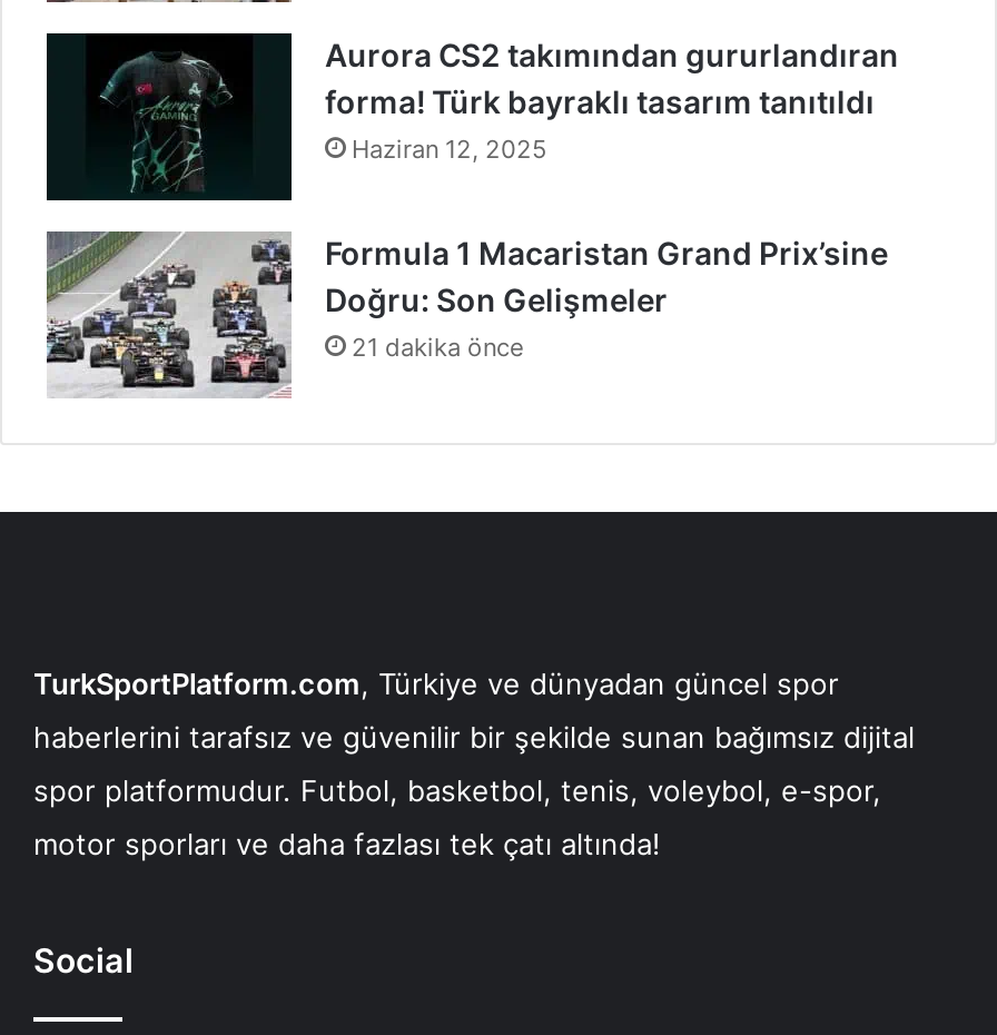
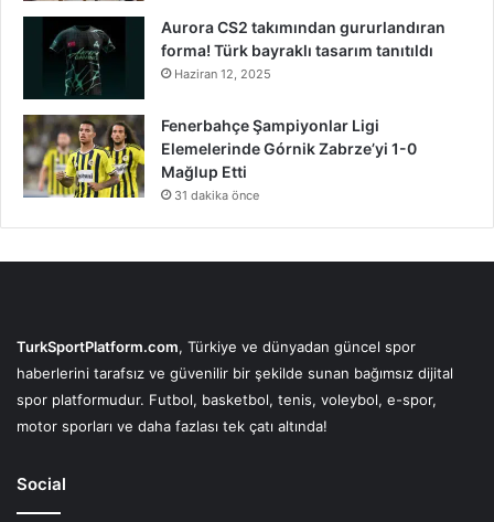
- [image]
- Formula 1 Macaristan Grand Prix’sine
- Doğru: Son Gelişmeler
- 21 dakika önce
+ [image]
+ Fenerbahçe Şampiyonlar Ligi
+ Elemelerinde Górnik Zabrze’yi 1-0
+ Mağlup Etti
+ 31 dakika önce
